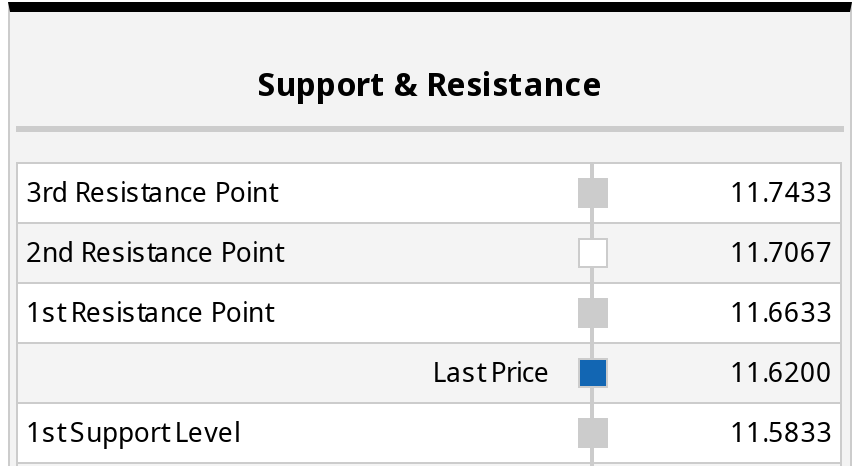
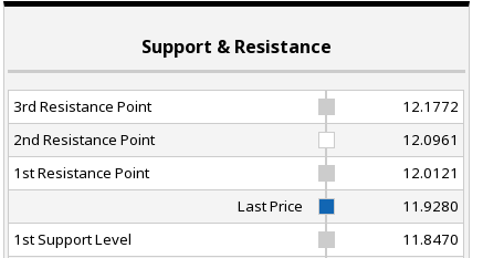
- 11.7433
+ 12.1772

- 11.7067
+ 12.0961

- 11.6633
+ 12.0121

- 11.6200
+ 11.9280

- 11.5833
+ 11.8470
